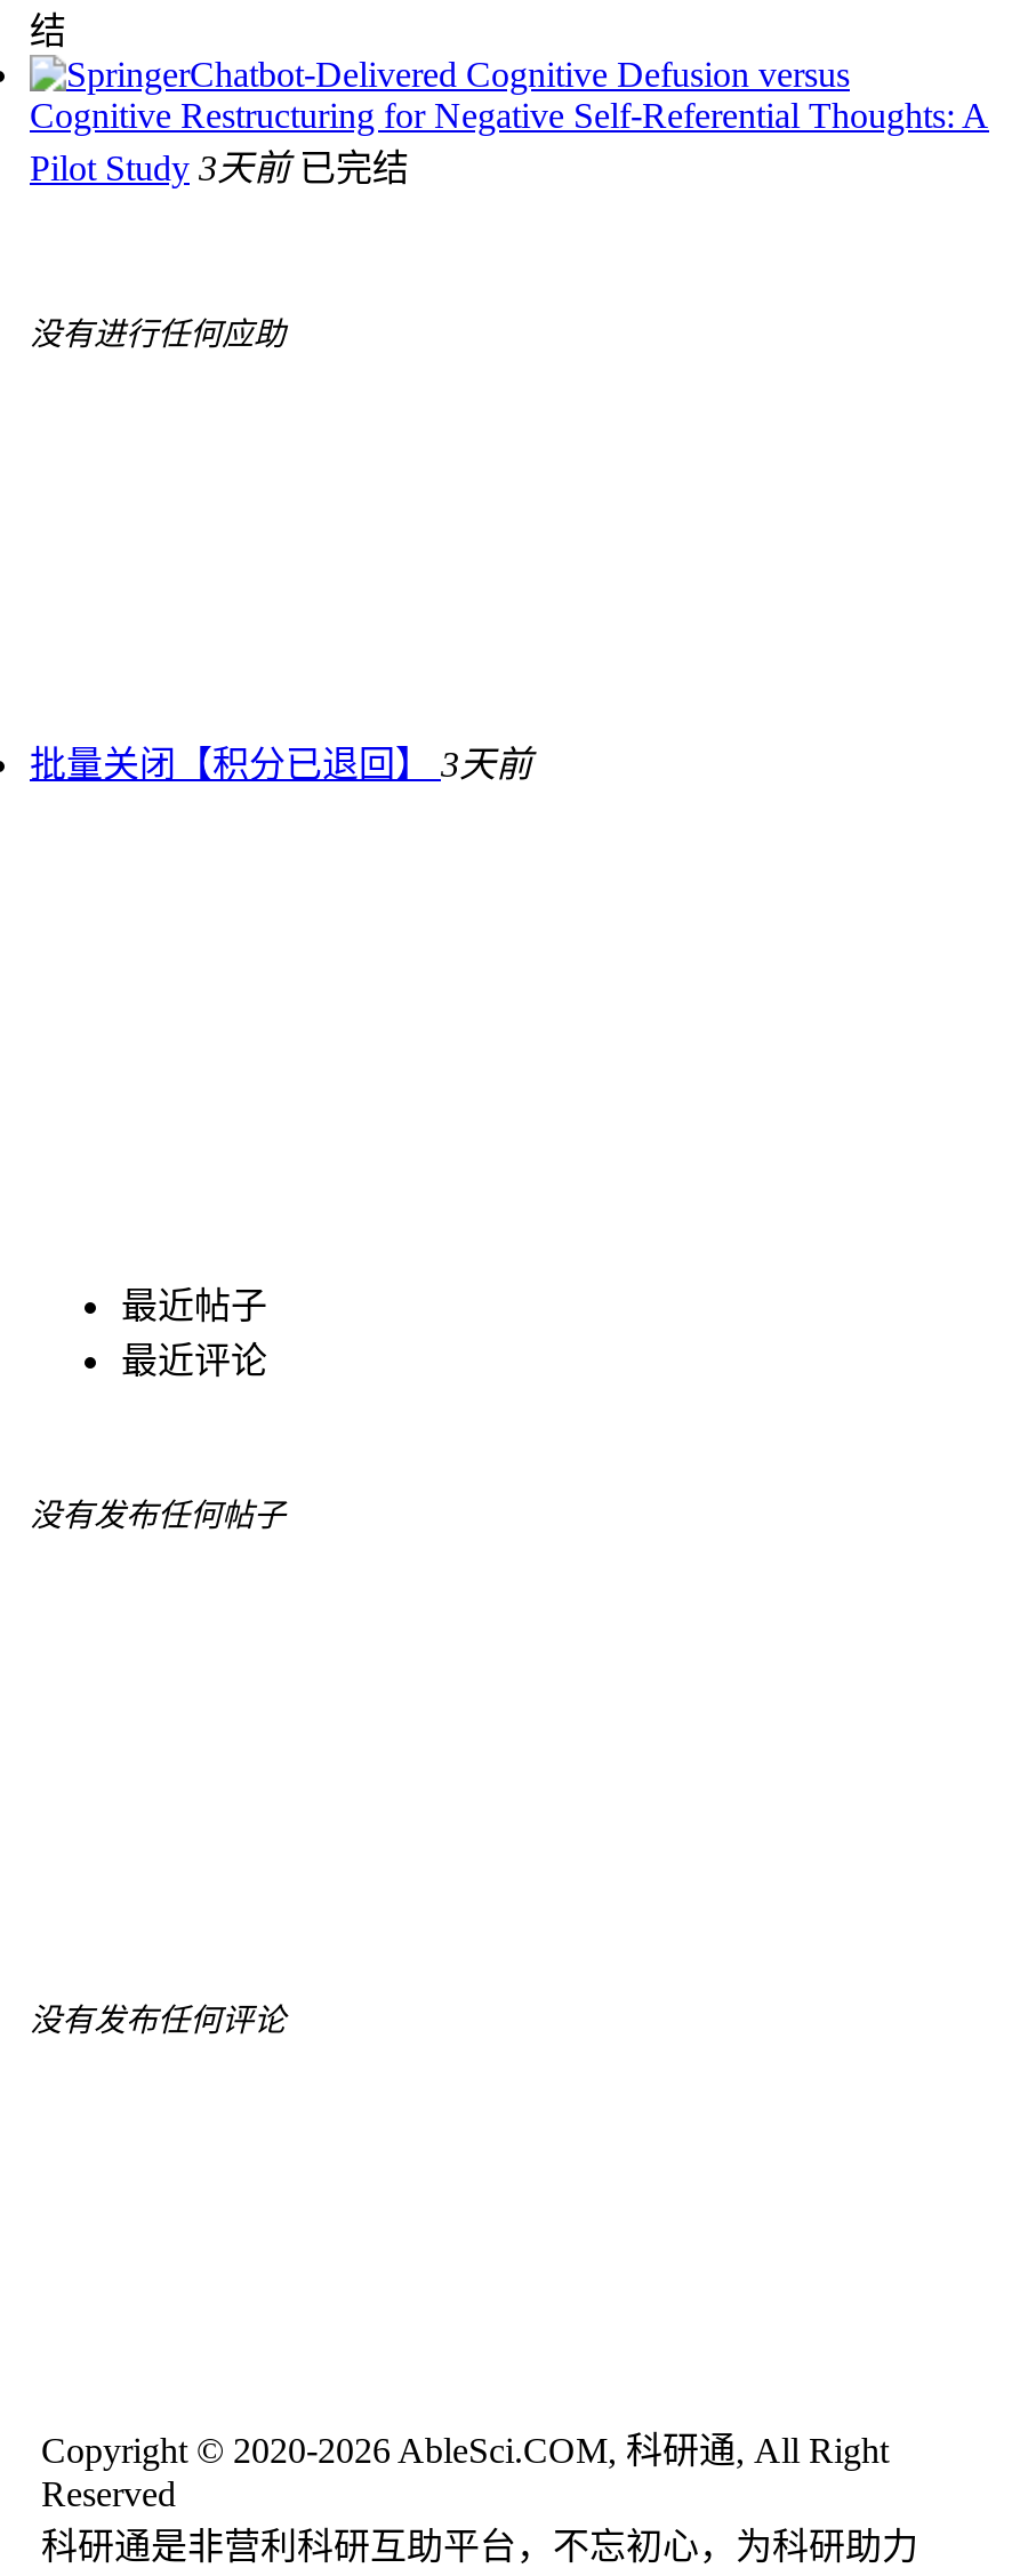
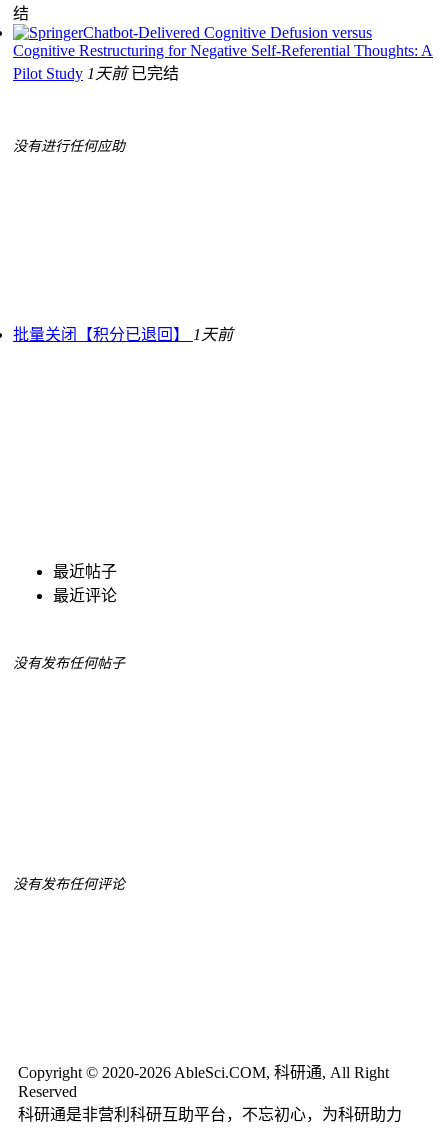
- Pilot Study 3天前 已完结
+ Pilot Study 1天前 已完结

- 批量关闭【积分已退回】3天前
+ 批量关闭【积分已退回】1天前
